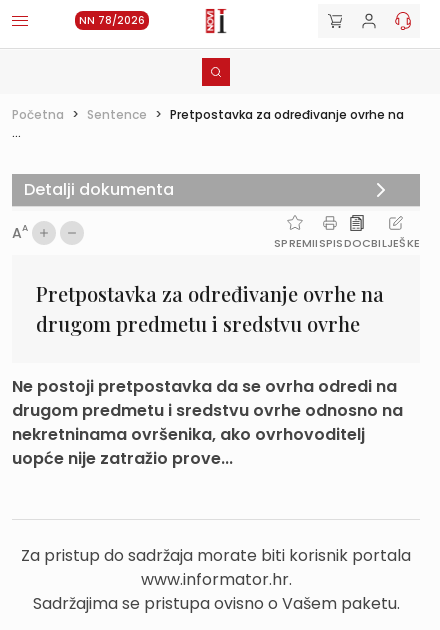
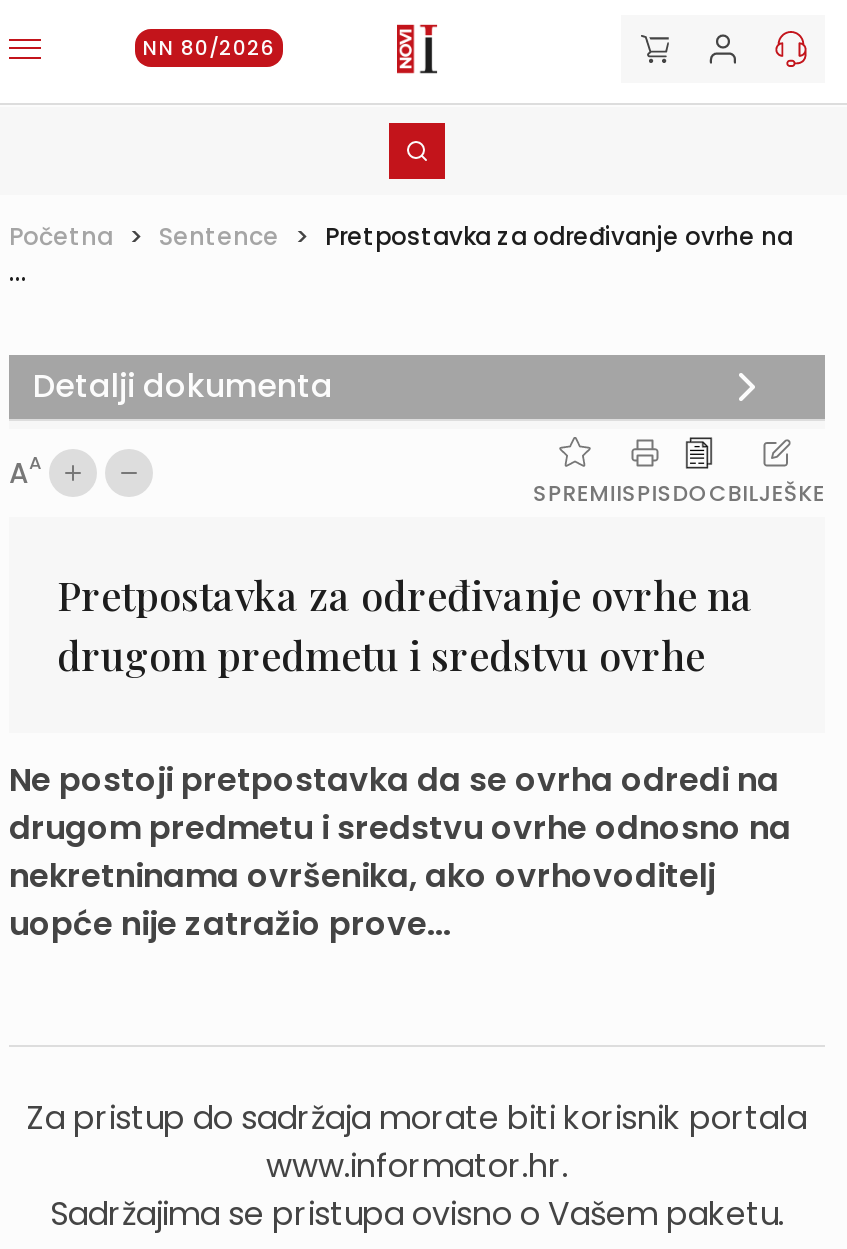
- NN 78/2026
+ NN 80/2026
